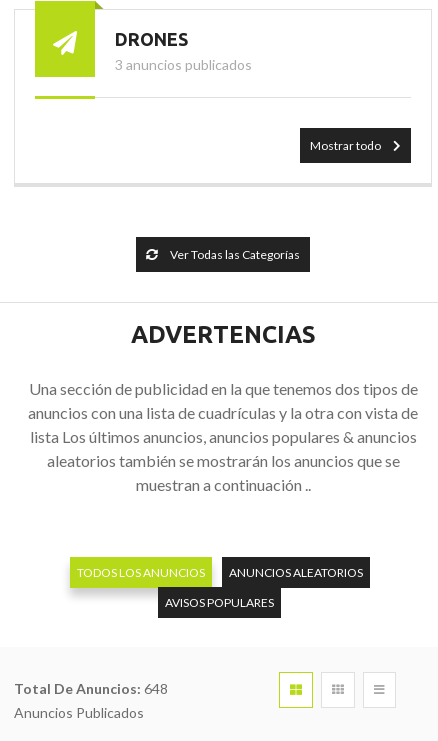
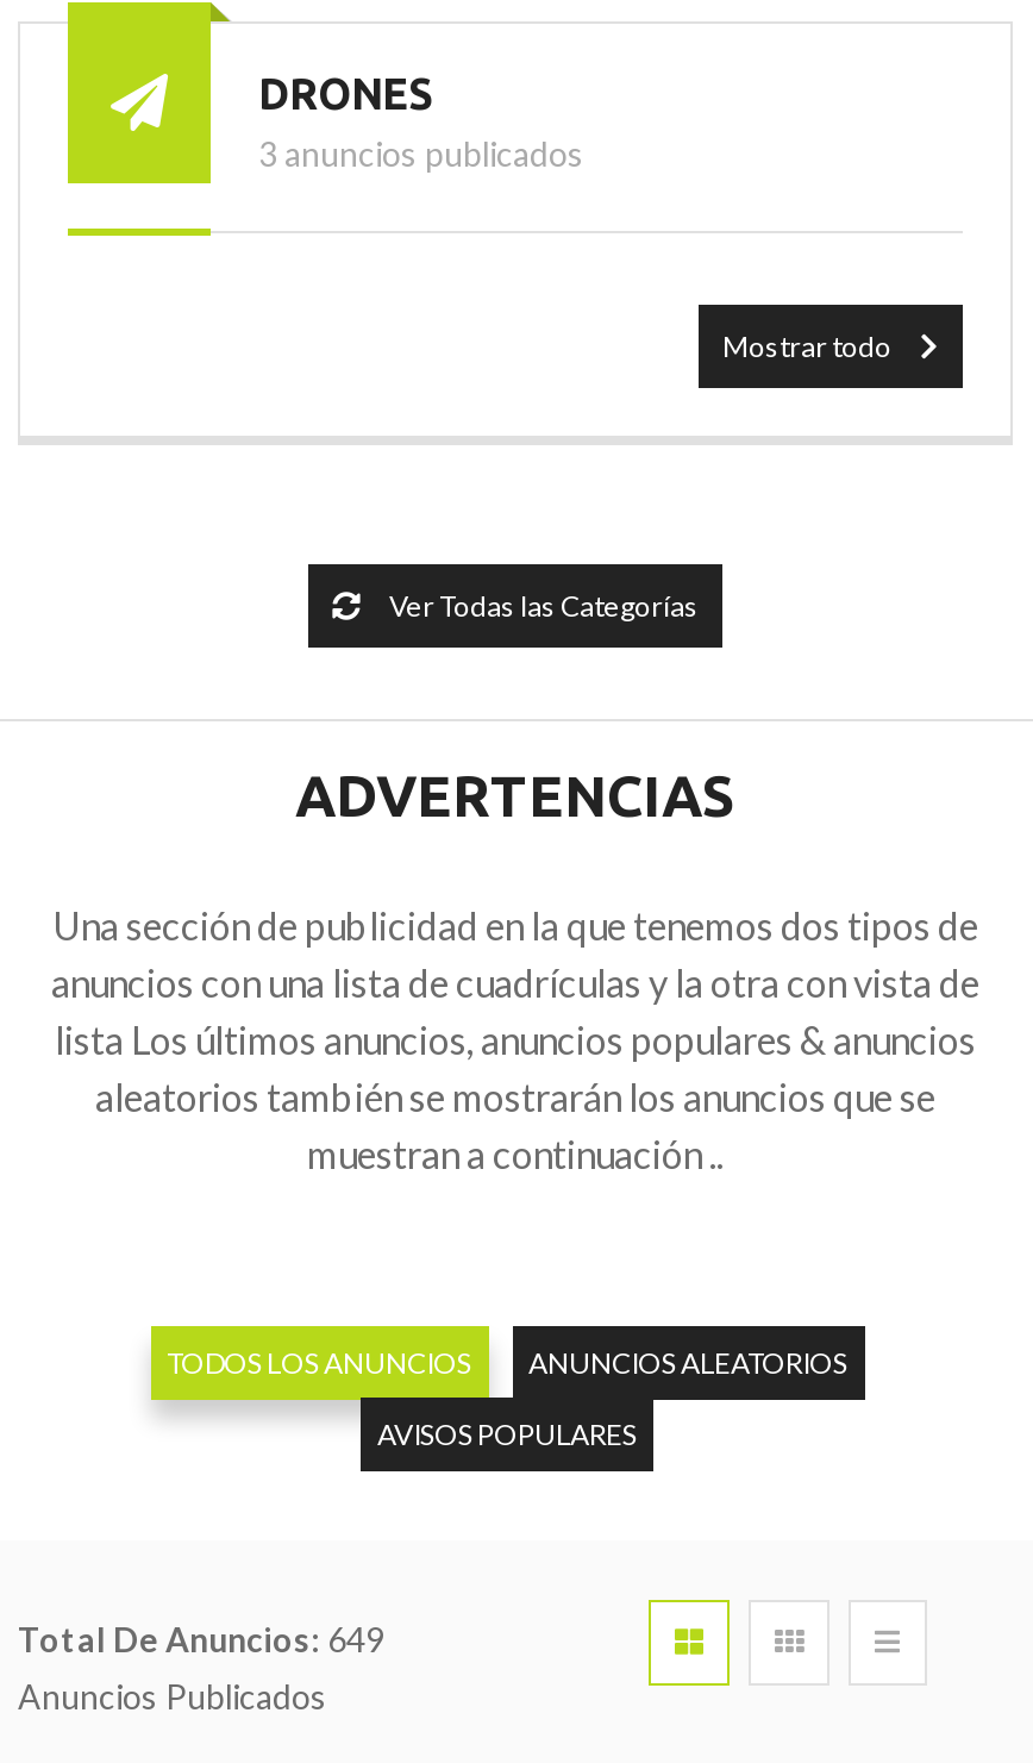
- Total De Anuncios: 648
+ Total De Anuncios: 649
